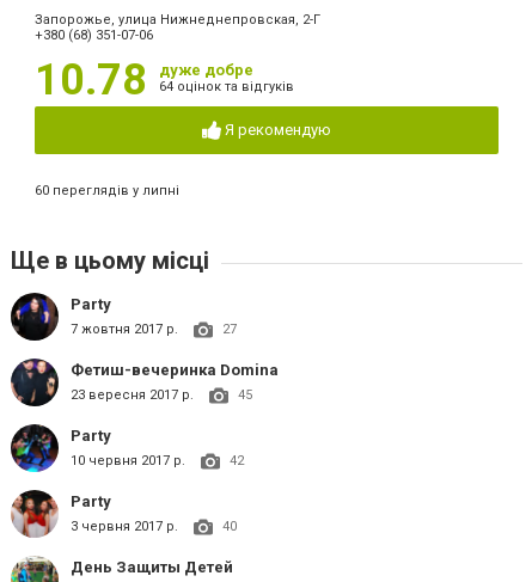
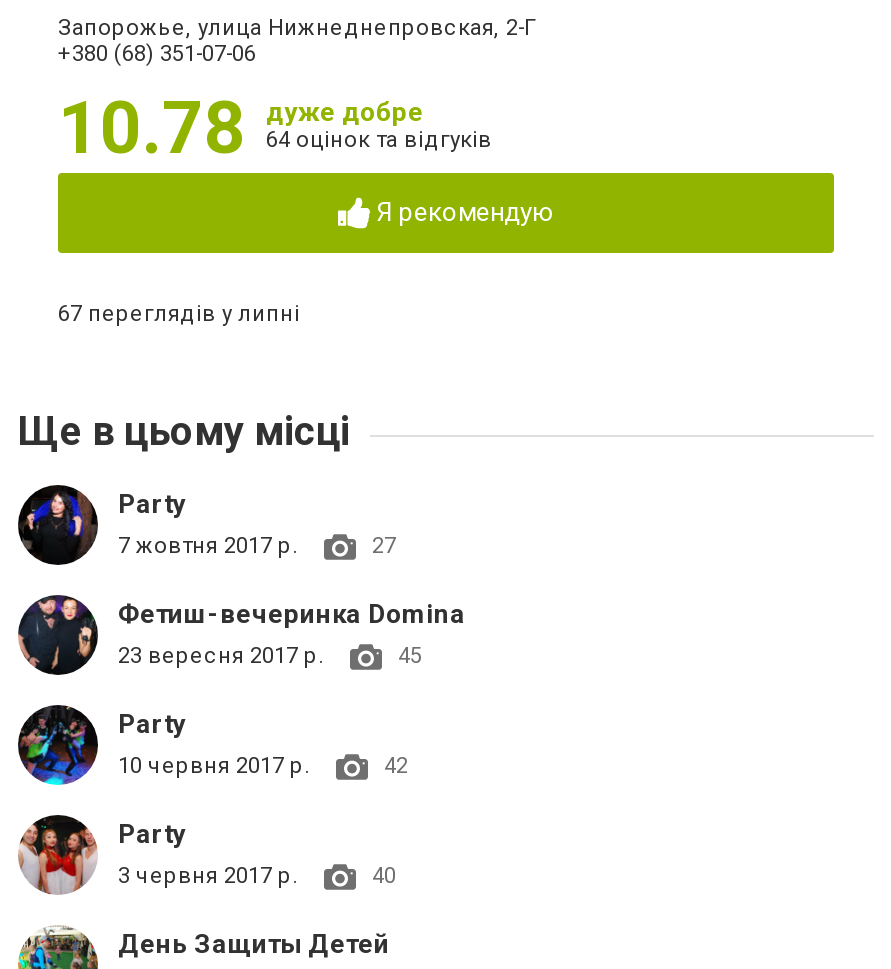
- 60 переглядів у липні
+ 67 переглядів у липні
